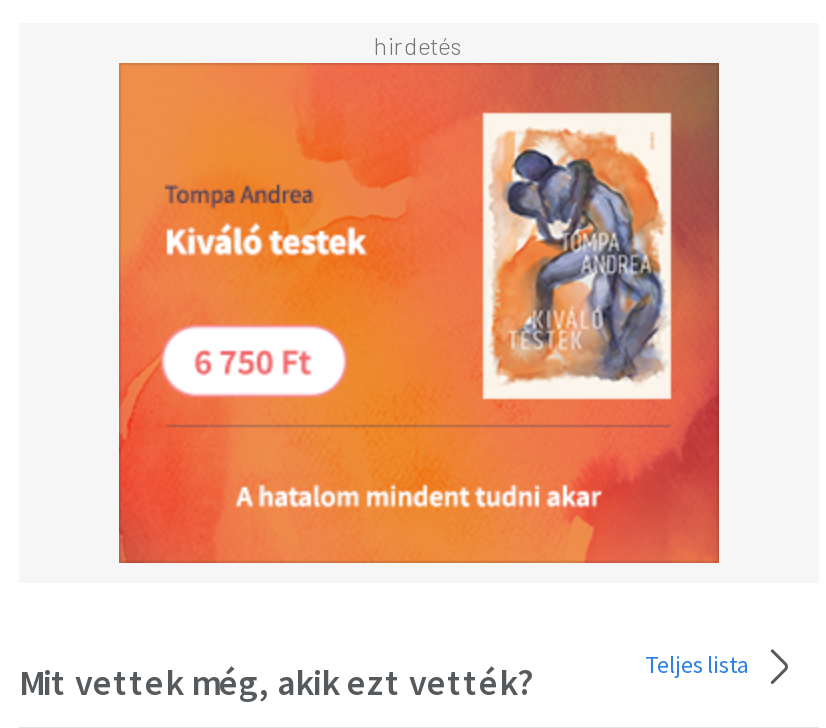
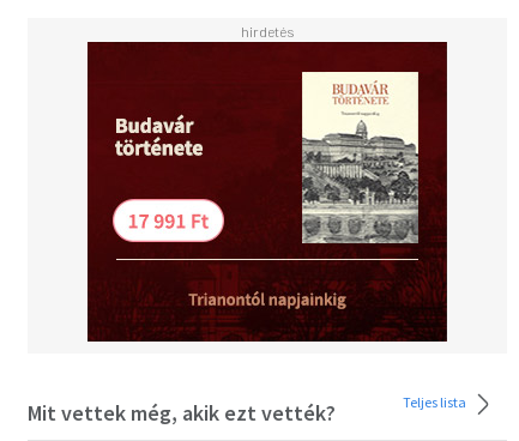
- [image]
+ [image]
